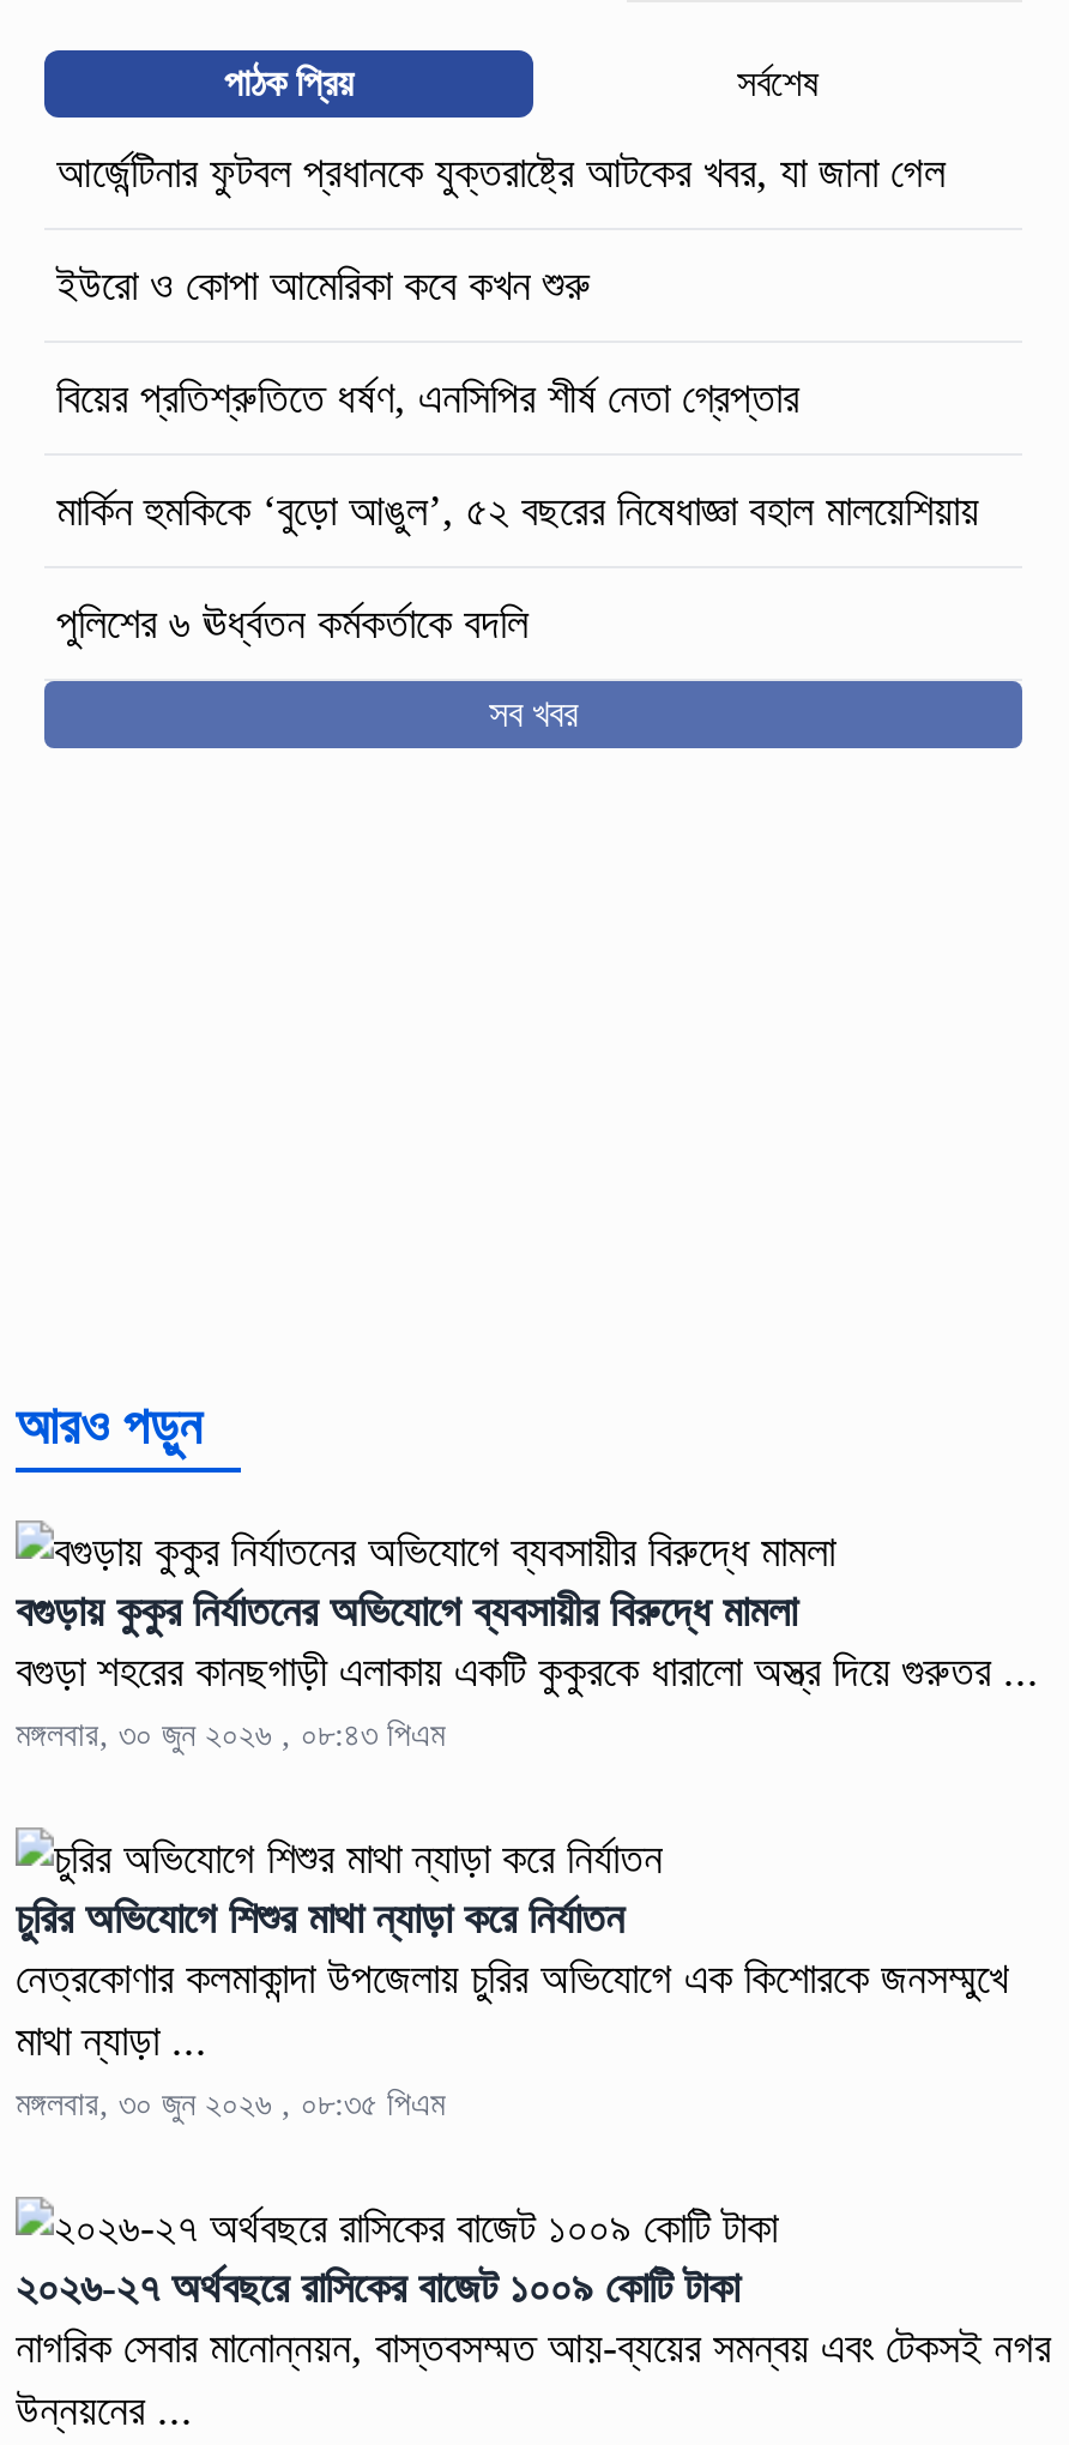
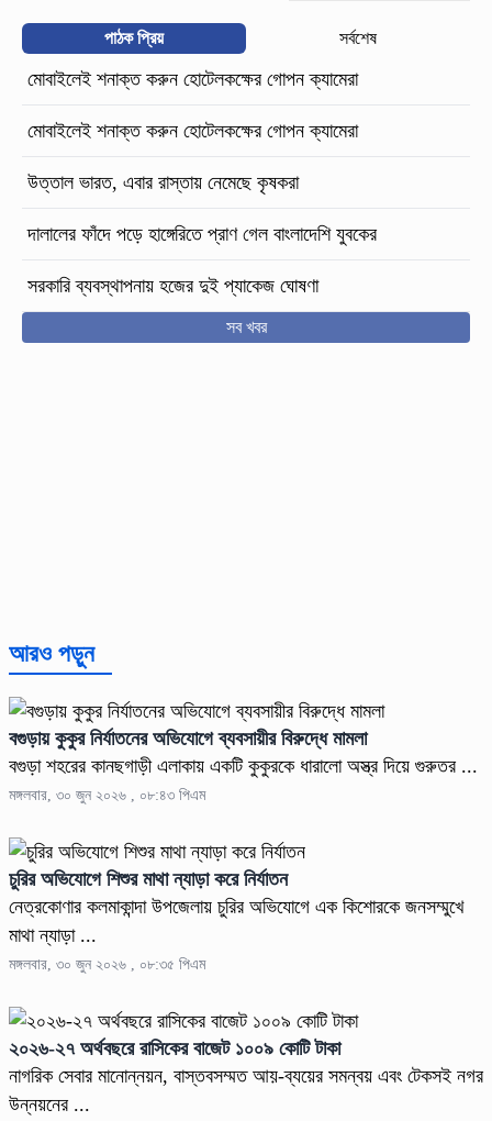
- আর্জেন্টিনার ফুটবল প্রধানকে যুক্তরাষ্ট্রে আটকের খবর, যা জানা গেল
+ মোবাইলেই শনাক্ত করুন হোটেলকক্ষের গোপন ক্যামেরা

- ইউরো ও কোপা আমেরিকা কবে কখন শুরু
+ মোবাইলেই শনাক্ত করুন হোটেলকক্ষের গোপন ক্যামেরা

- বিয়ের প্রতিশ্রুতিতে ধর্ষণ, এনসিপির শীর্ষ নেতা গ্রেপ্তার
+ উত্তাল ভারত, এবার রাস্তায় নেমেছে কৃষকরা

- মার্কিন হুমকিকে ‘বুড়ো আঙুল’, ৫২ বছরের নিষেধাজ্ঞা বহাল মালয়েশিয়ায়
+ দালালের ফাঁদে পড়ে হাঙ্গেরিতে প্রাণ গেল বাংলাদেশি যুবকের

- পুলিশের ৬ ঊর্ধ্বতন কর্মকর্তাকে বদলি
+ সরকারি ব্যবস্থাপনায় হজের দুই প্যাকেজ ঘোষণা
